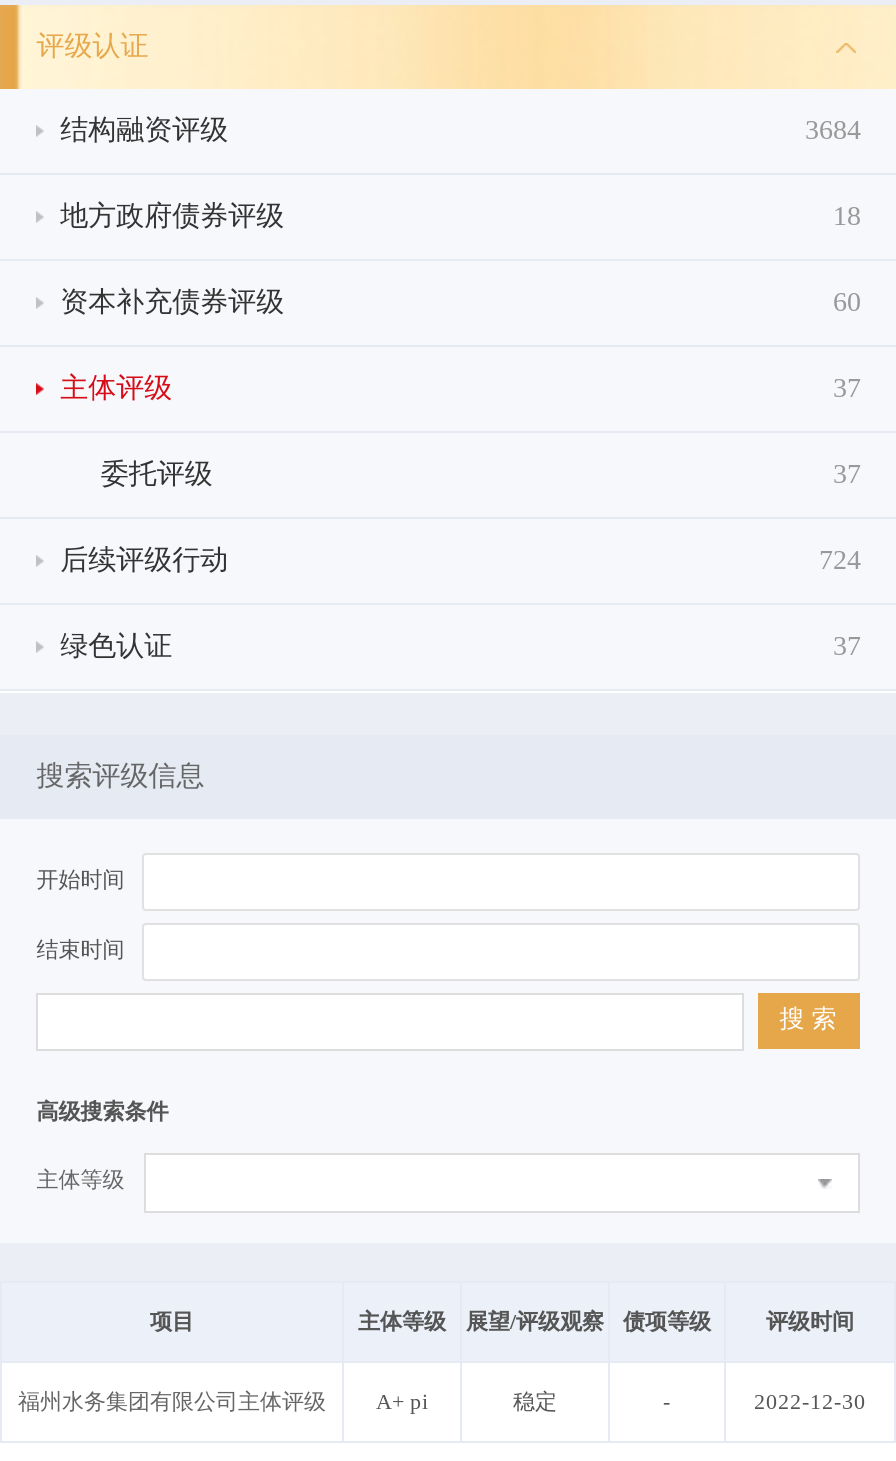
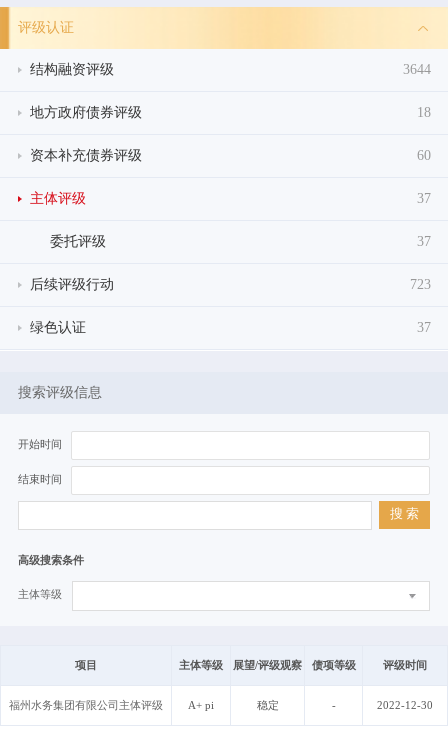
- 3684
+ 3644

- 724
+ 723
